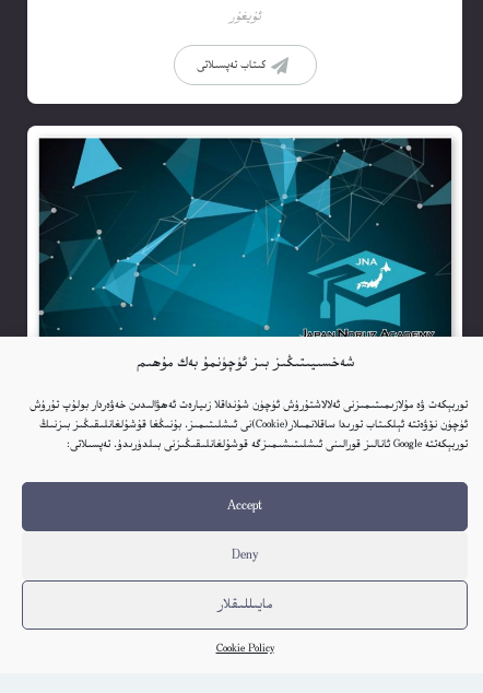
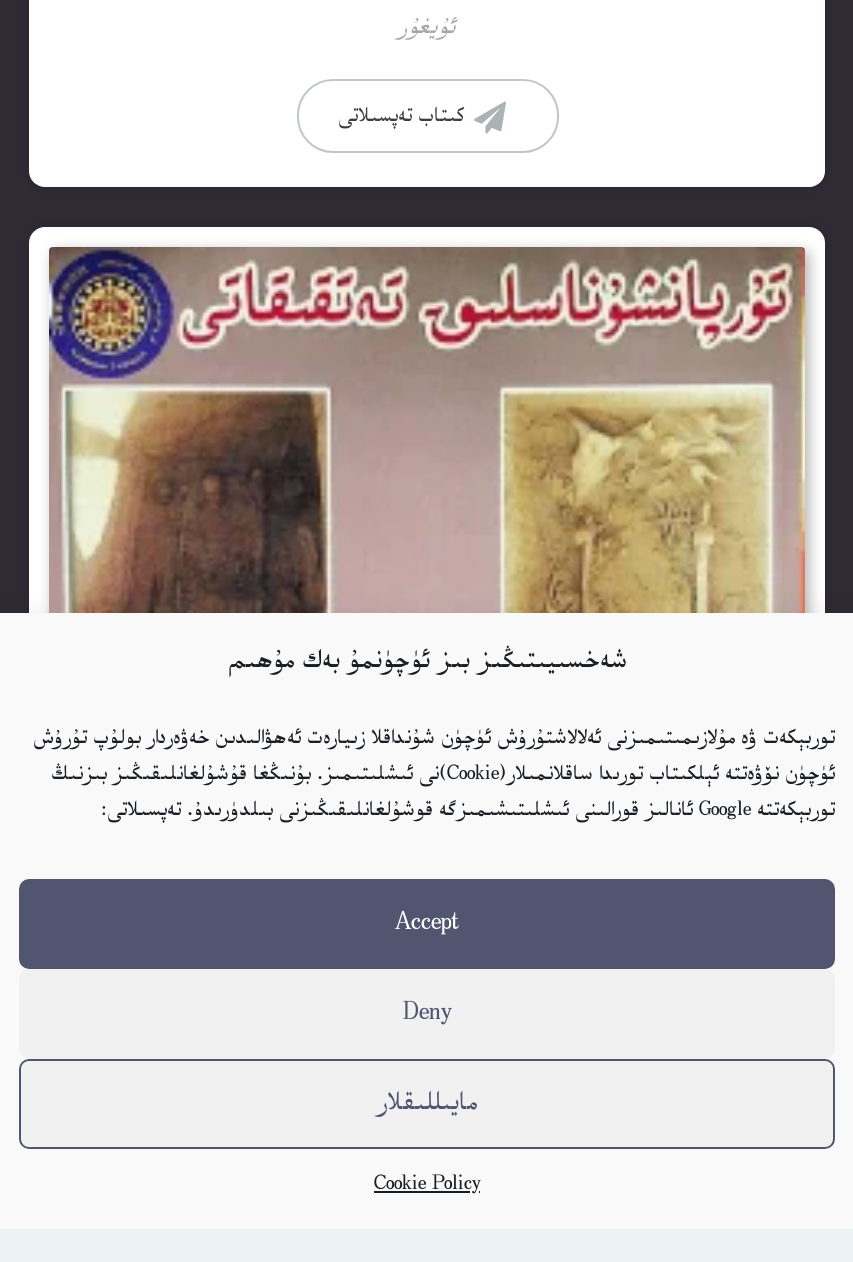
- [image]
+ [image]
